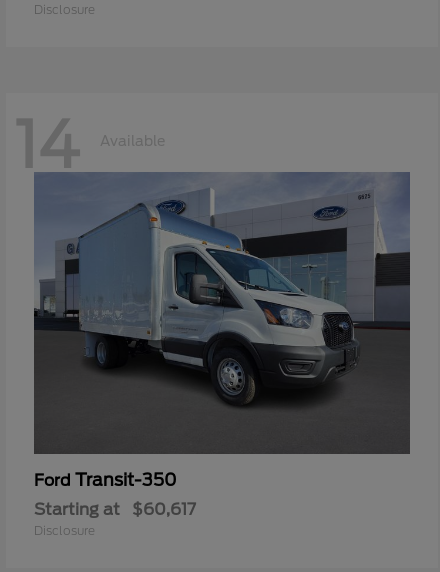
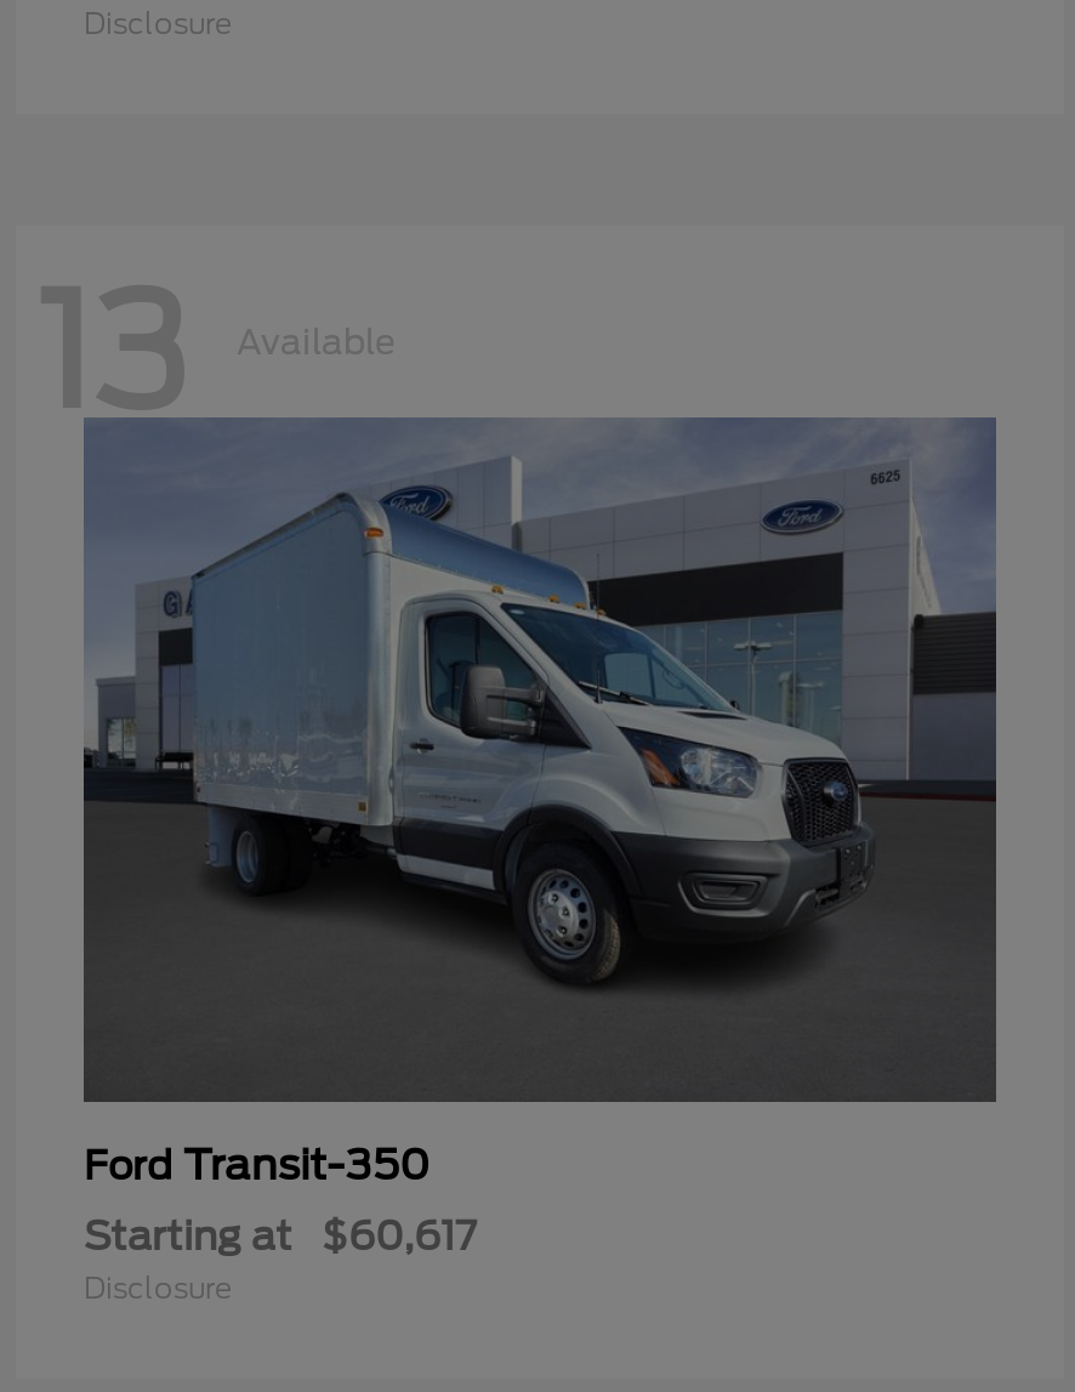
- 14
+ 13
